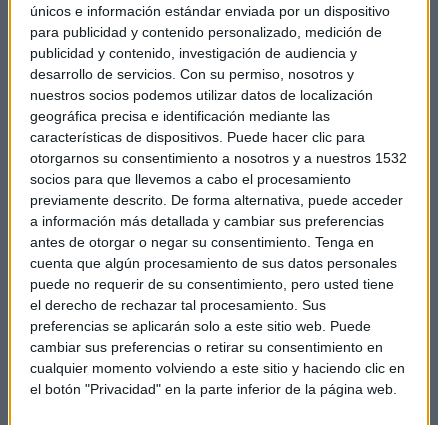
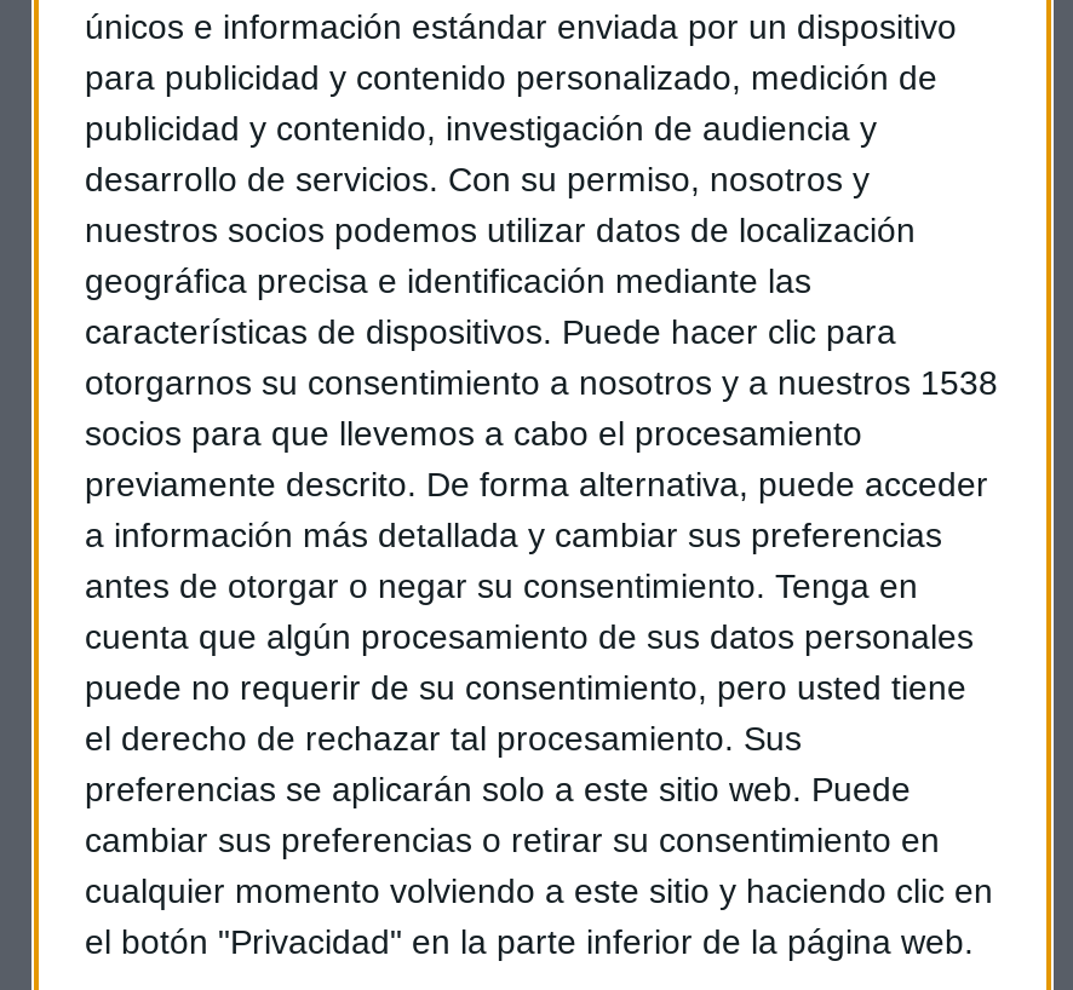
- otorgarnos su consentimiento a nosotros y a nuestros 1532
+ otorgarnos su consentimiento a nosotros y a nuestros 1538
